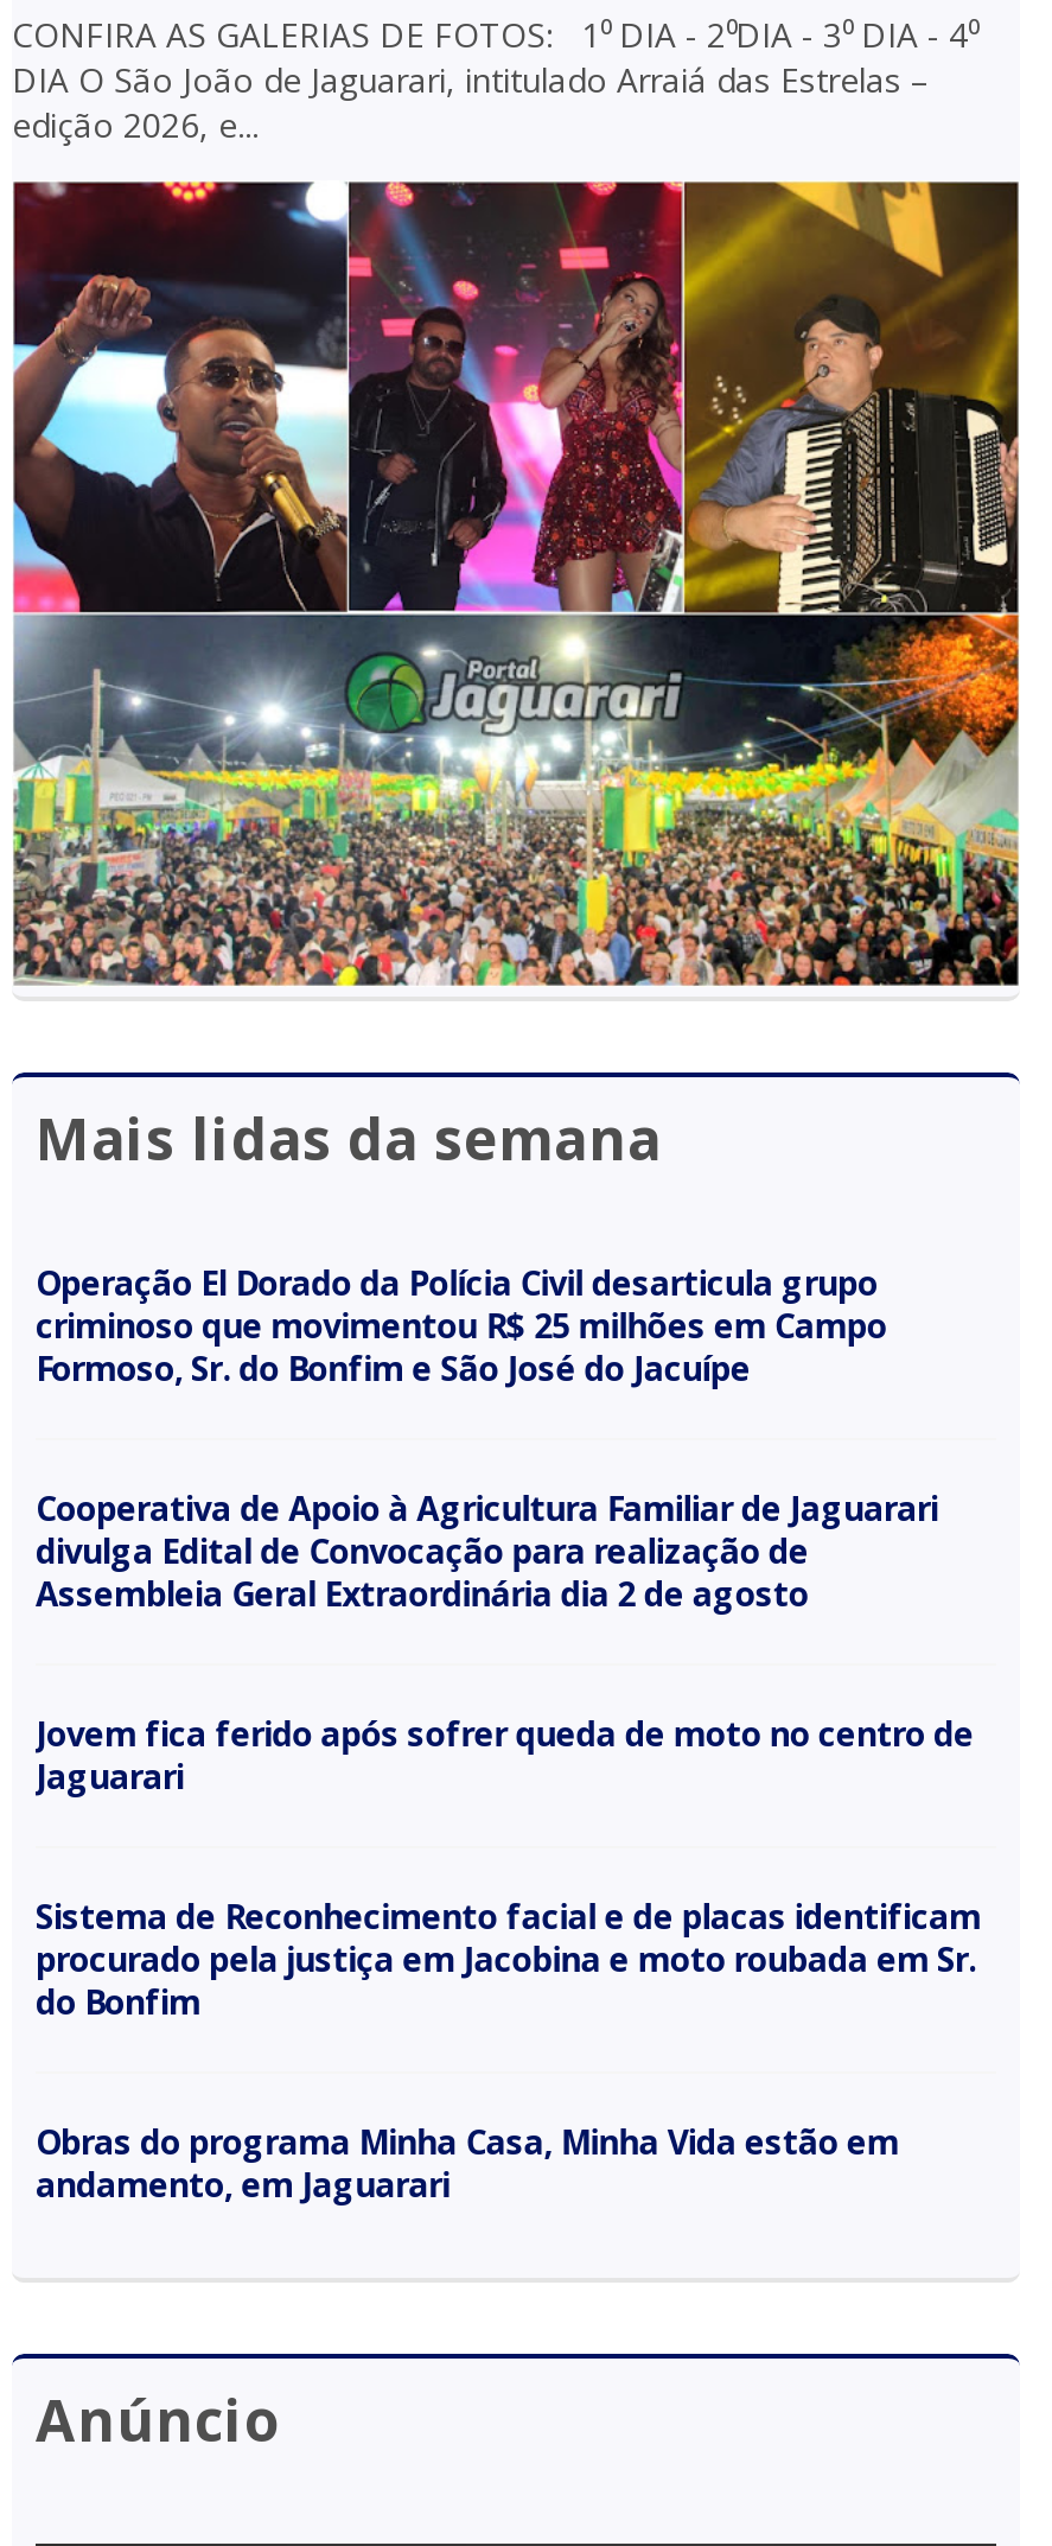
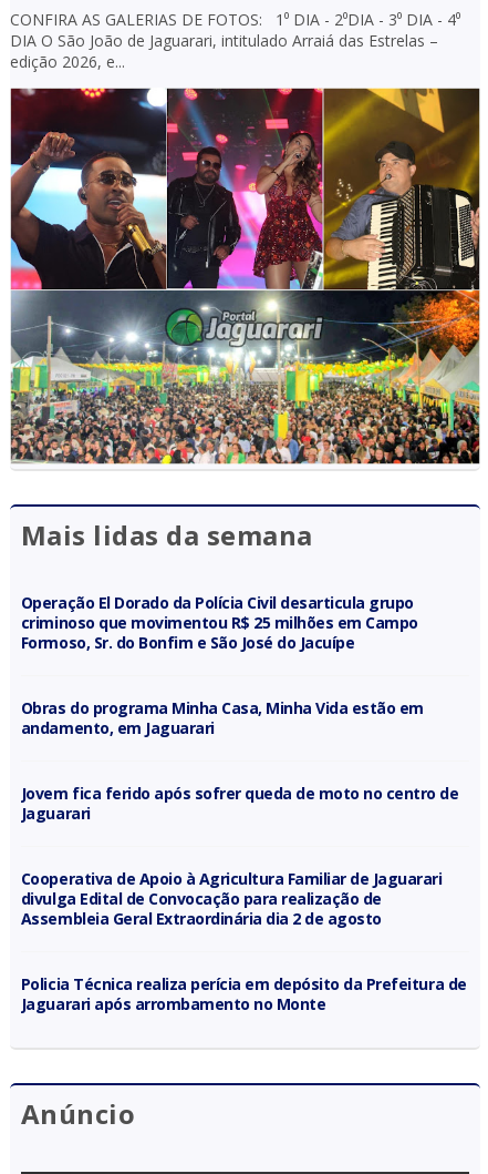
moved down: Cooperativa de Apoio à Agricultura Familiar de Jaguarari | divulga Edital de Convocação para realização de | Assembleia Geral Extraordinária dia 2 de agosto

moved up: Obras do programa Minha Casa, Minha Vida estão em | andamento, em Jaguarari | Jovem fica ferido após sofrer queda de moto no centro de | Jaguarari

- Sistema de Reconhecimento facial e de placas identificam
- procurado pela justiça em Jacobina e moto roubada em Sr.
- do Bonfim
+ Policia Técnica realiza perícia em depósito da Prefeitura de
+ Jaguarari após arrombamento no Monte
